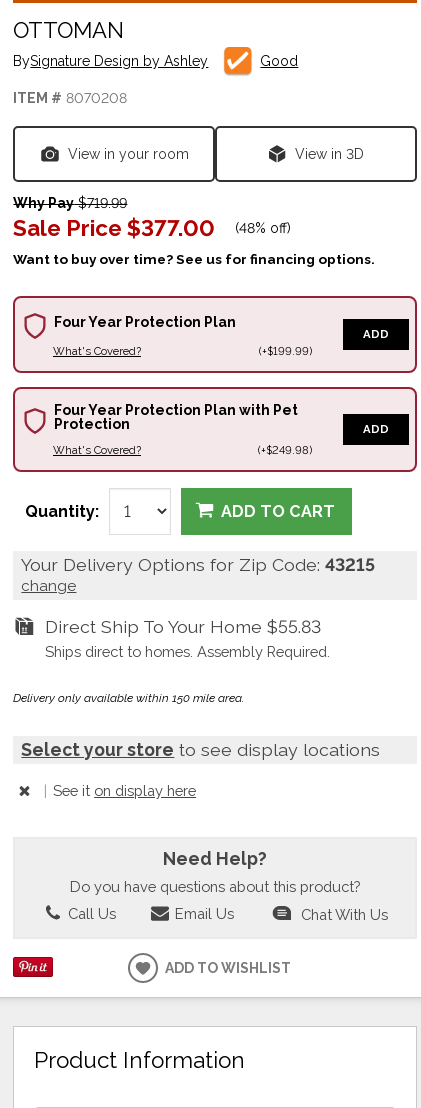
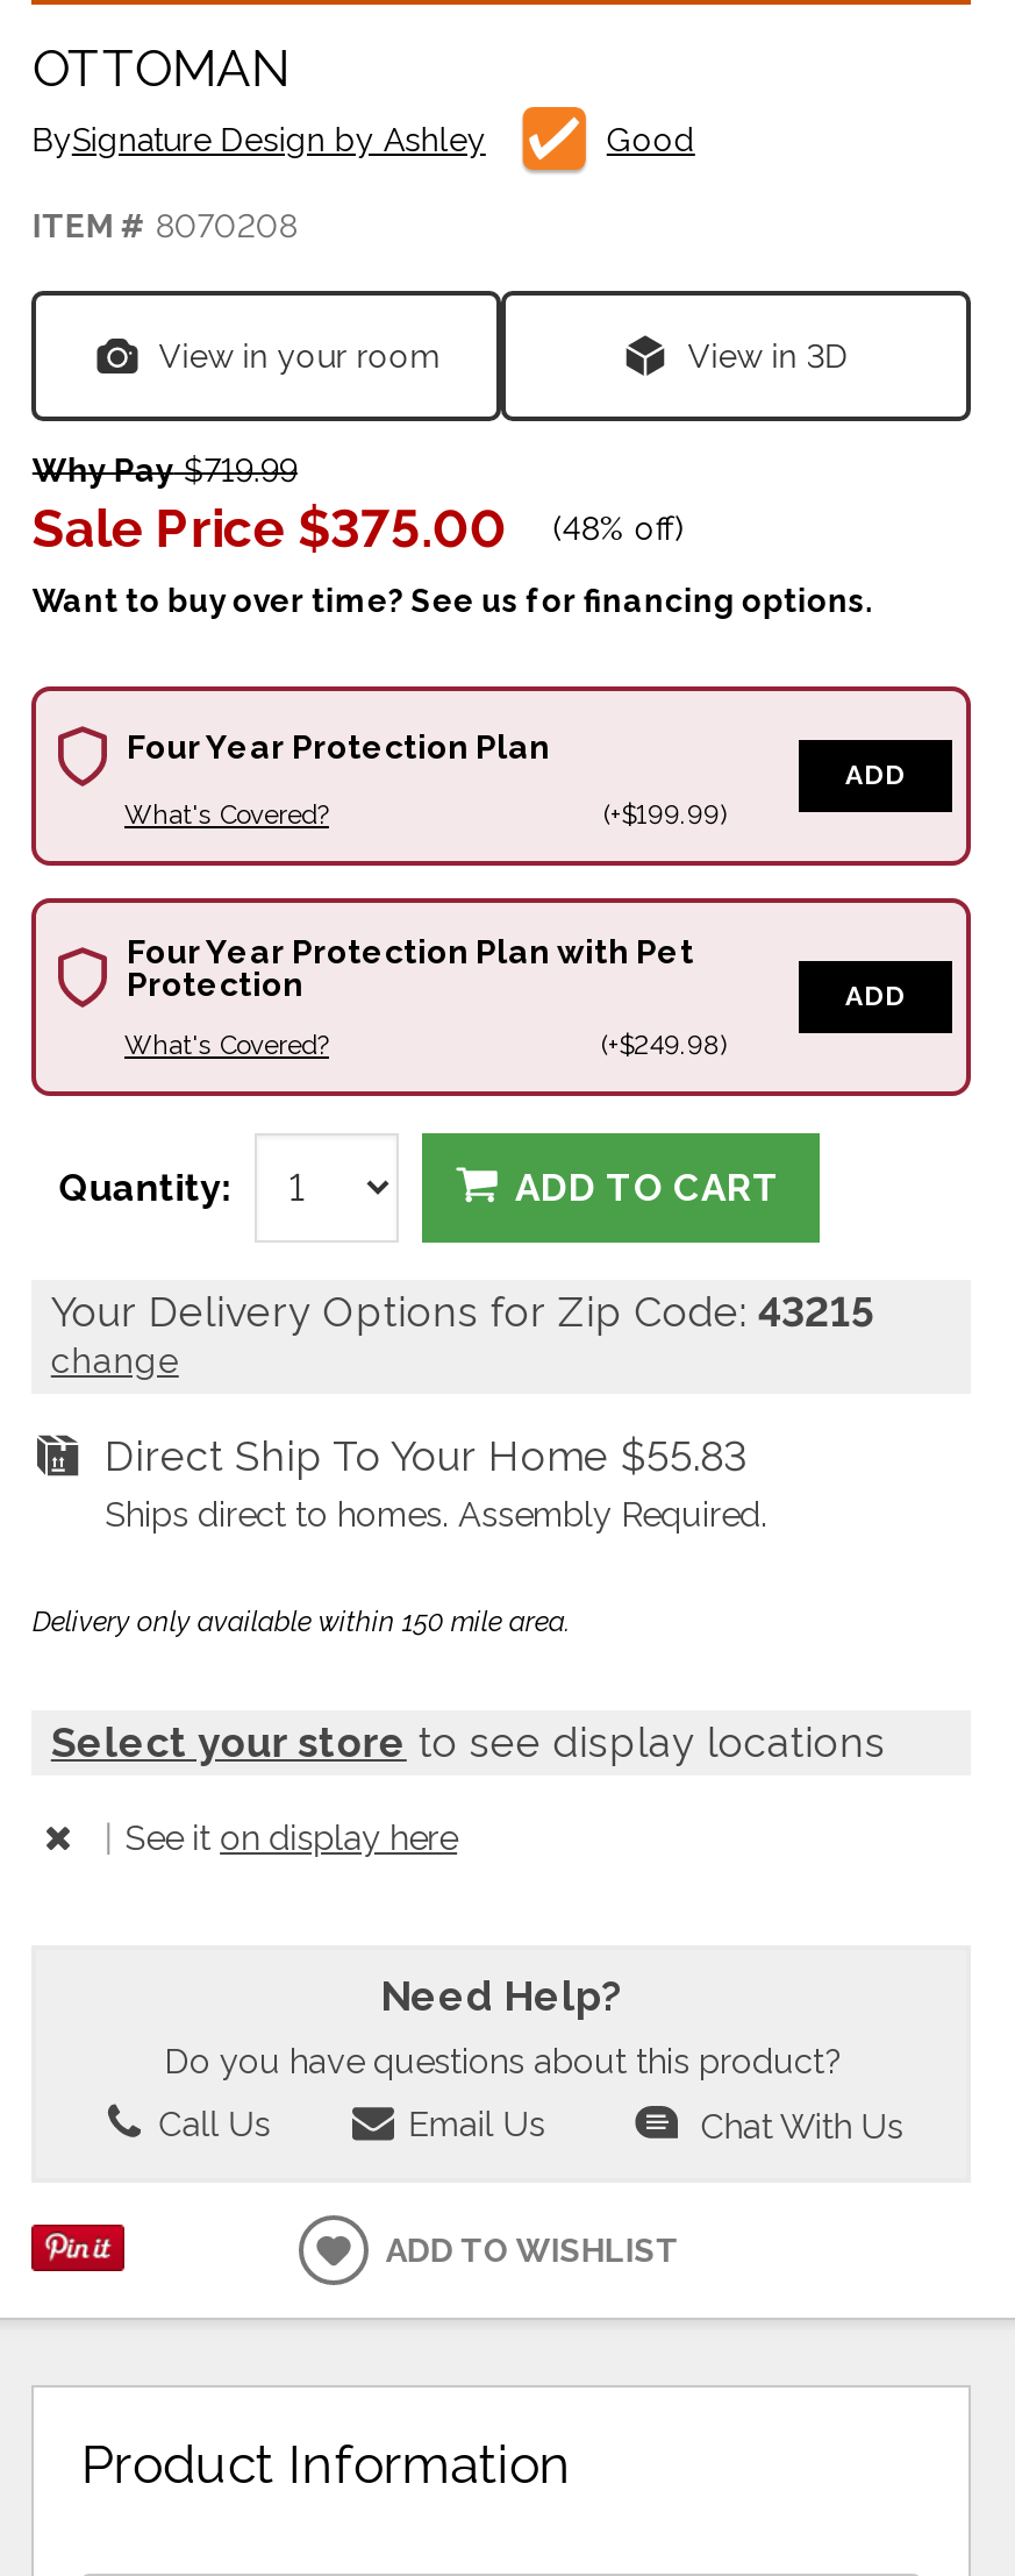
- Sale Price $377.00 (48% off)
+ Sale Price $375.00 (48% off)
